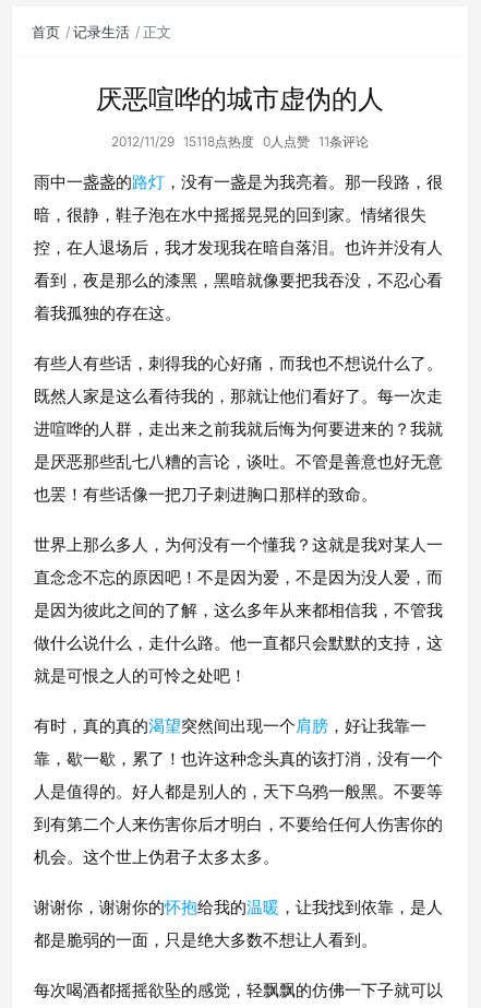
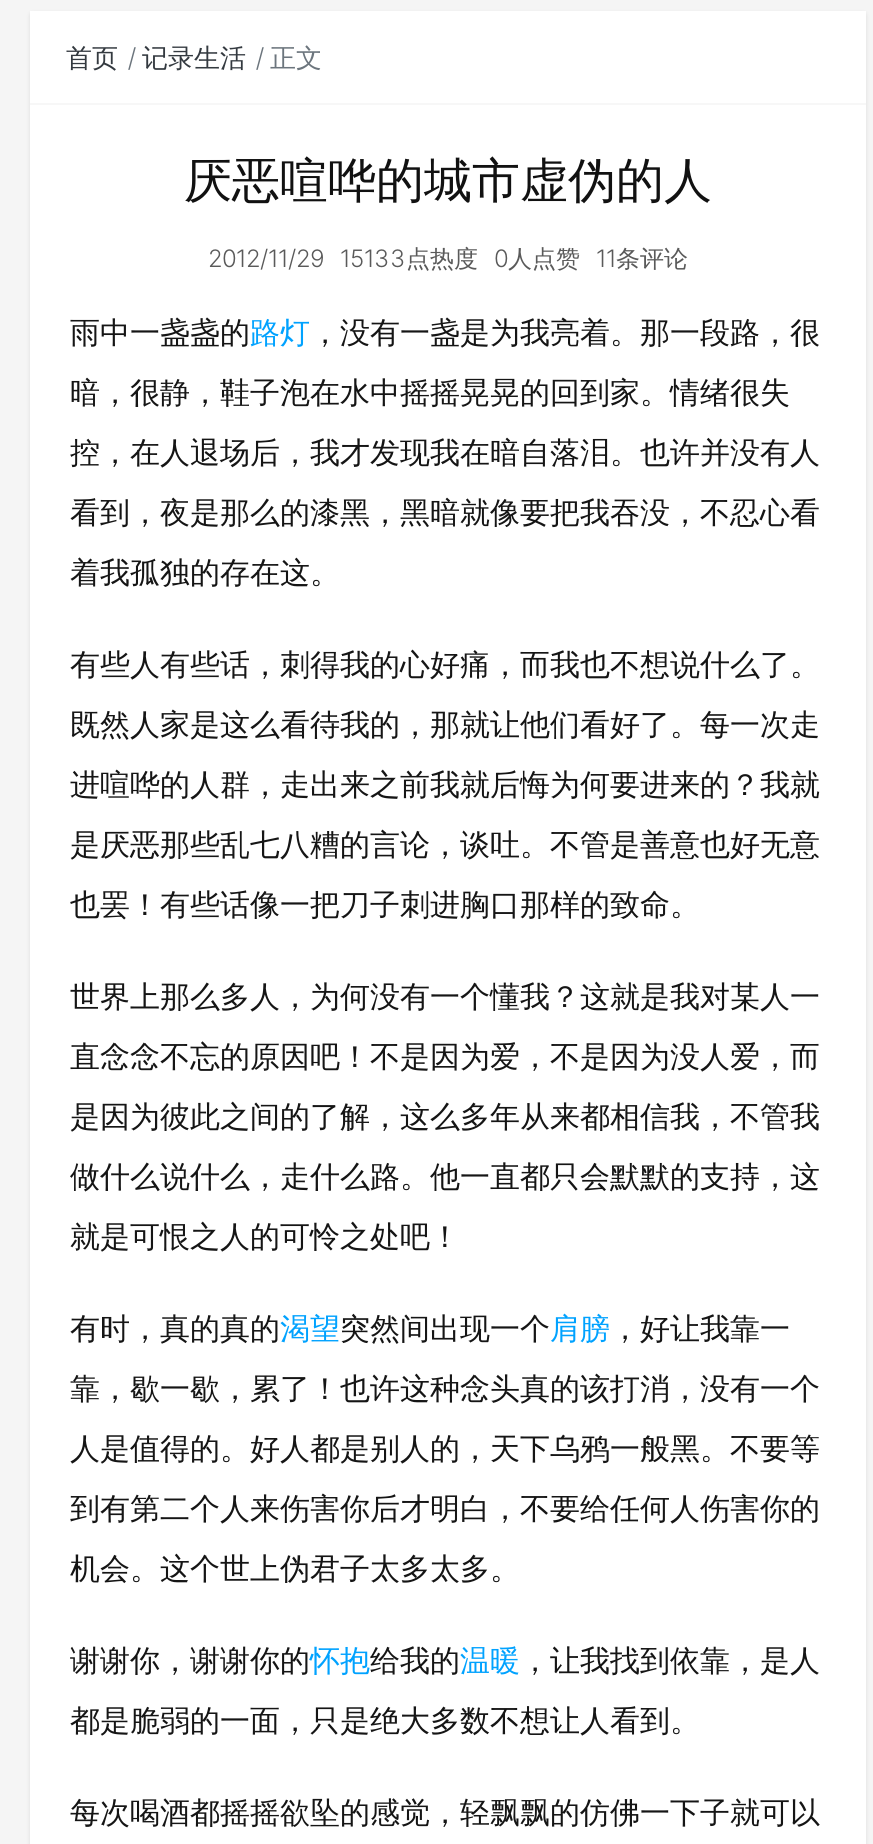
- 2012/11/29 15118点热度 0人点赞 11条评论
+ 2012/11/29 15133点热度 0人点赞 11条评论
